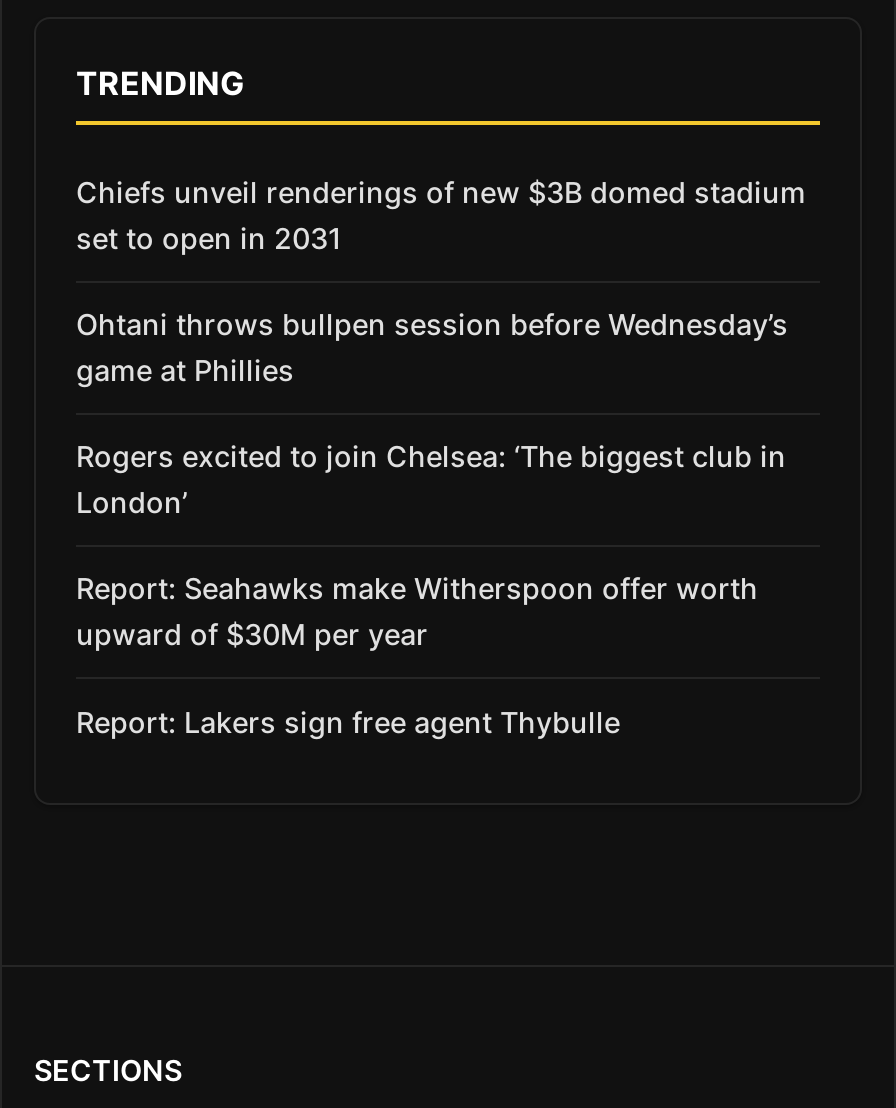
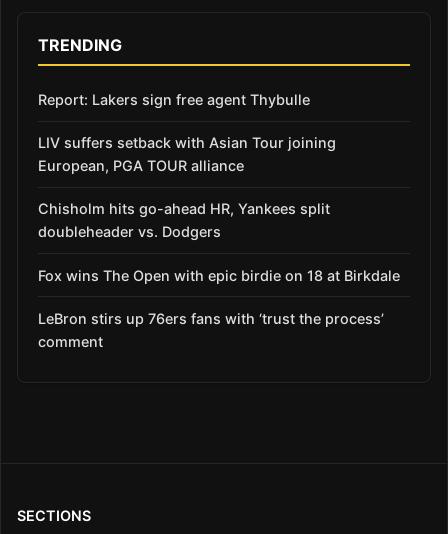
- Chiefs unveil renderings of new $3B domed stadium
- set to open in 2031
- Ohtani throws bullpen session before Wednesday’s
- game at Phillies
- Rogers excited to join Chelsea: ‘The biggest club in
- London’
- Report: Seahawks make Witherspoon offer worth
- upward of $30M per year

moved up: Report: Lakers sign free agent Thybulle

+ LIV suffers setback with Asian Tour joining
+ European, PGA TOUR alliance
+ Chisholm hits go-ahead HR, Yankees split
+ doubleheader vs. Dodgers
+ Fox wins The Open with epic birdie on 18 at Birkdale
+ LeBron stirs up 76ers fans with ‘trust the process’
+ comment
